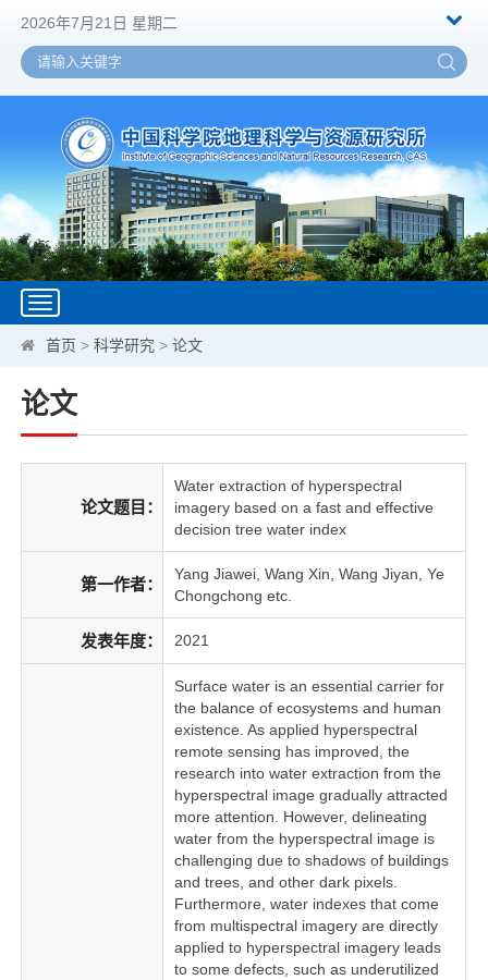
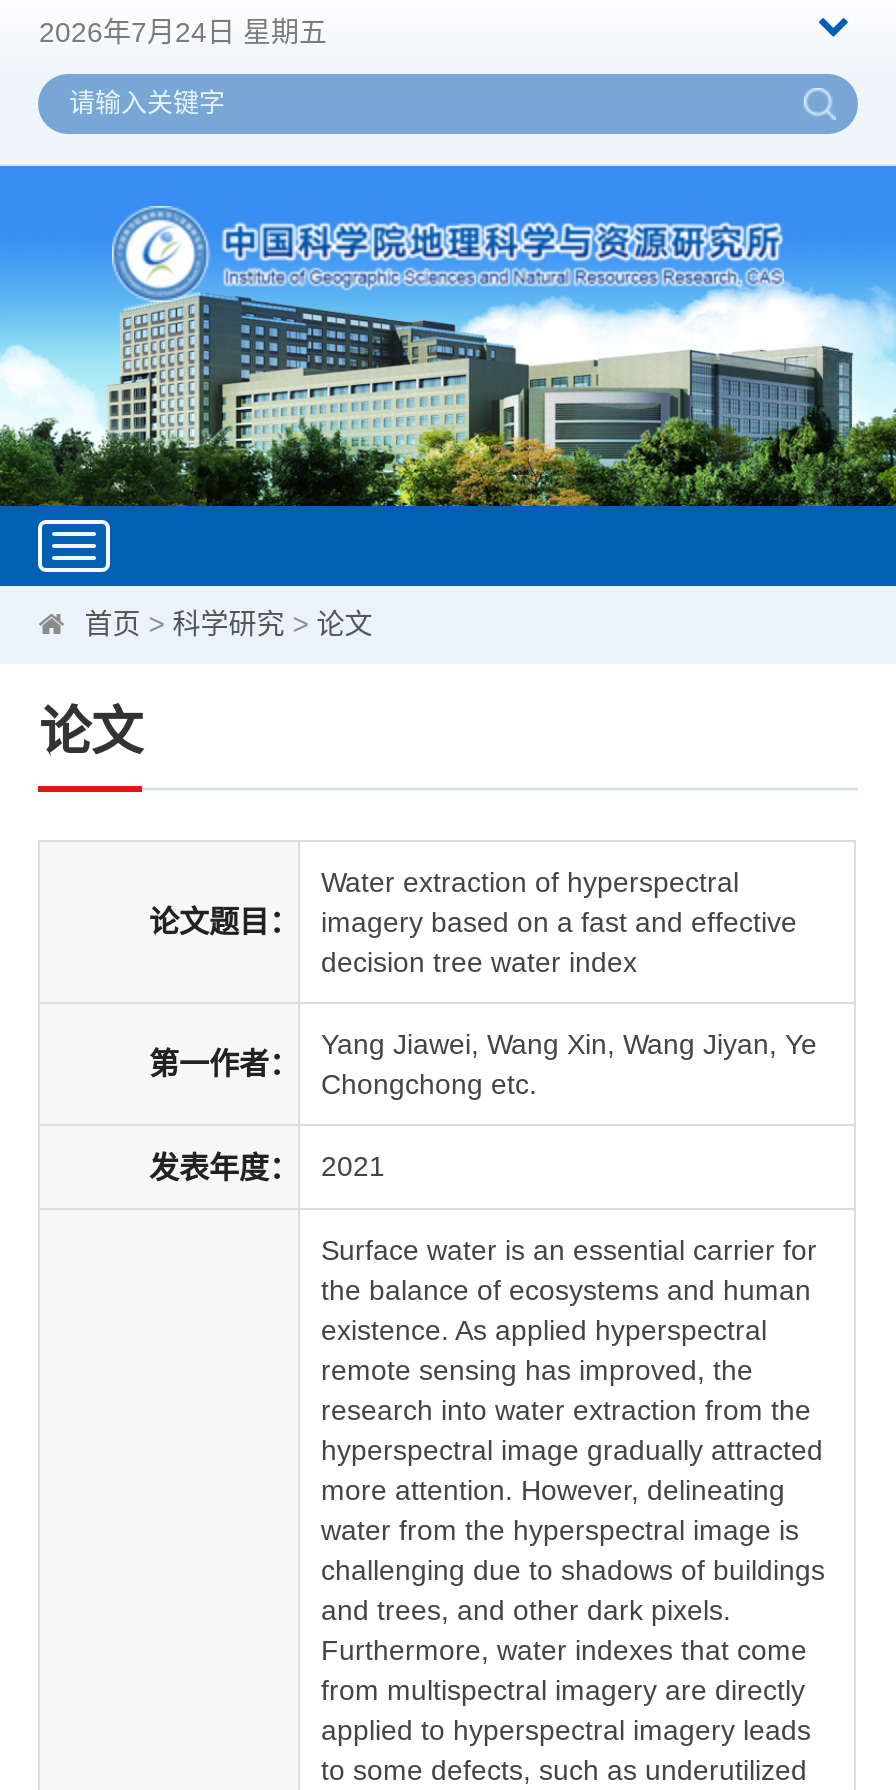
- 2026年7月21日 星期二
+ 2026年7月24日 星期五
